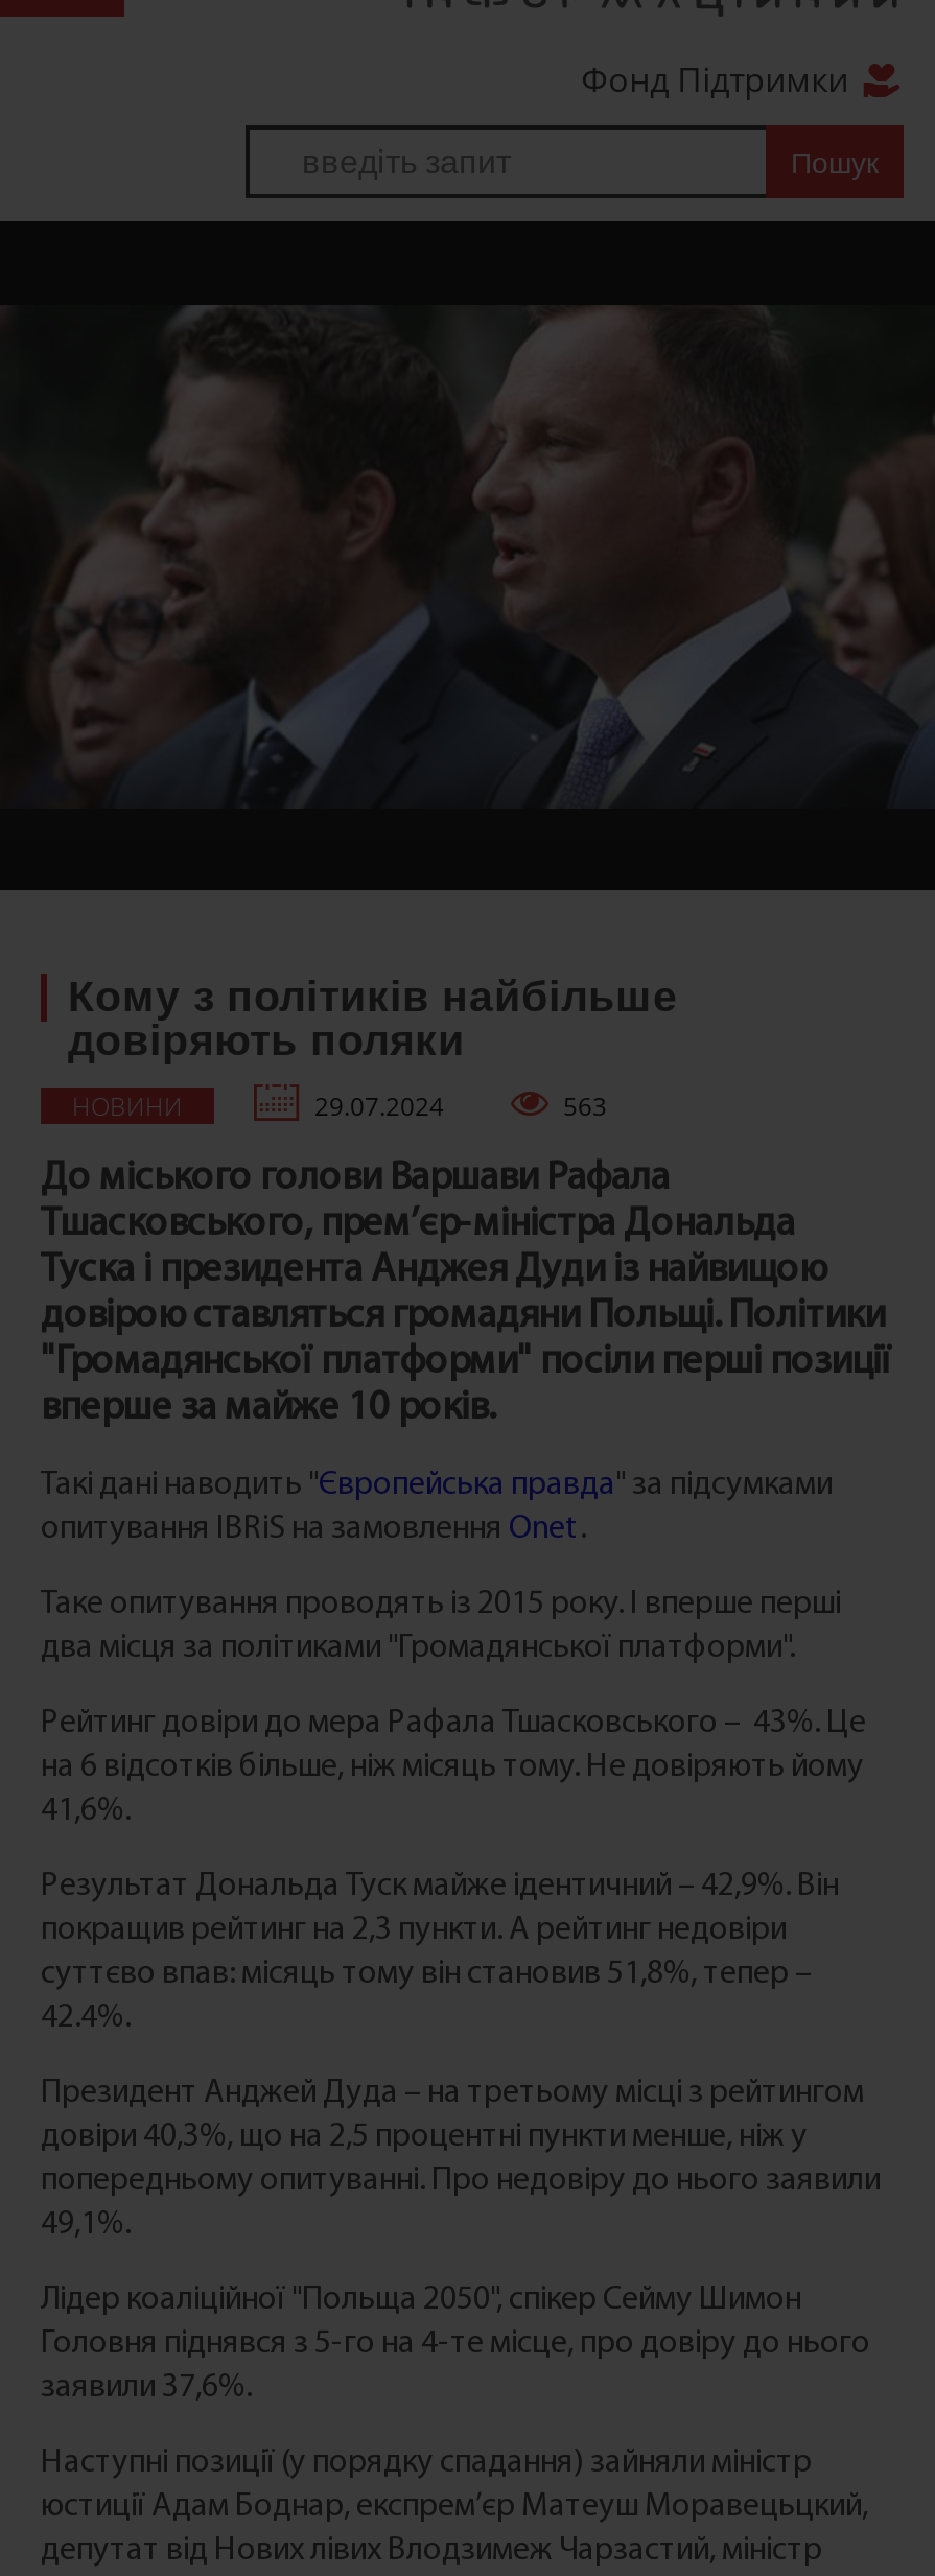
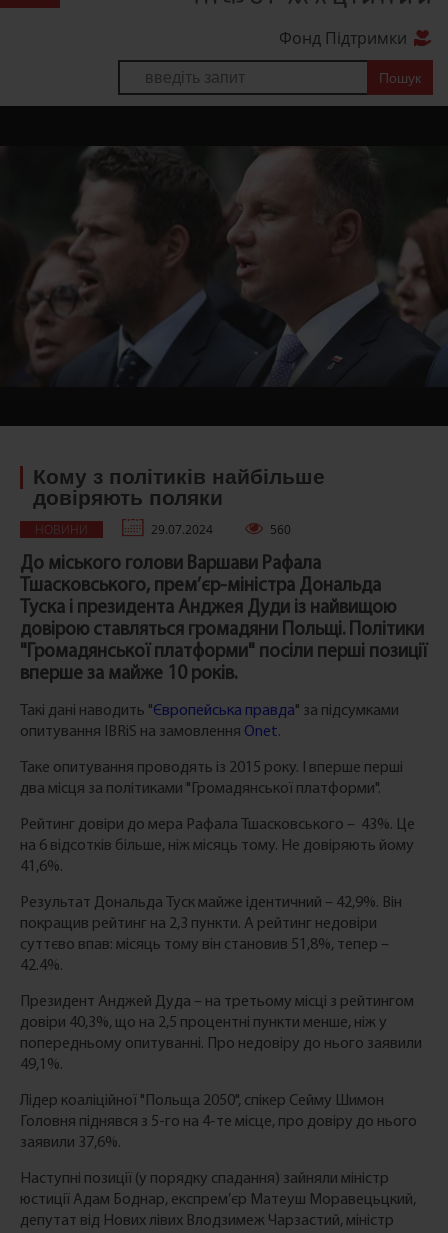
- 563
+ 560
